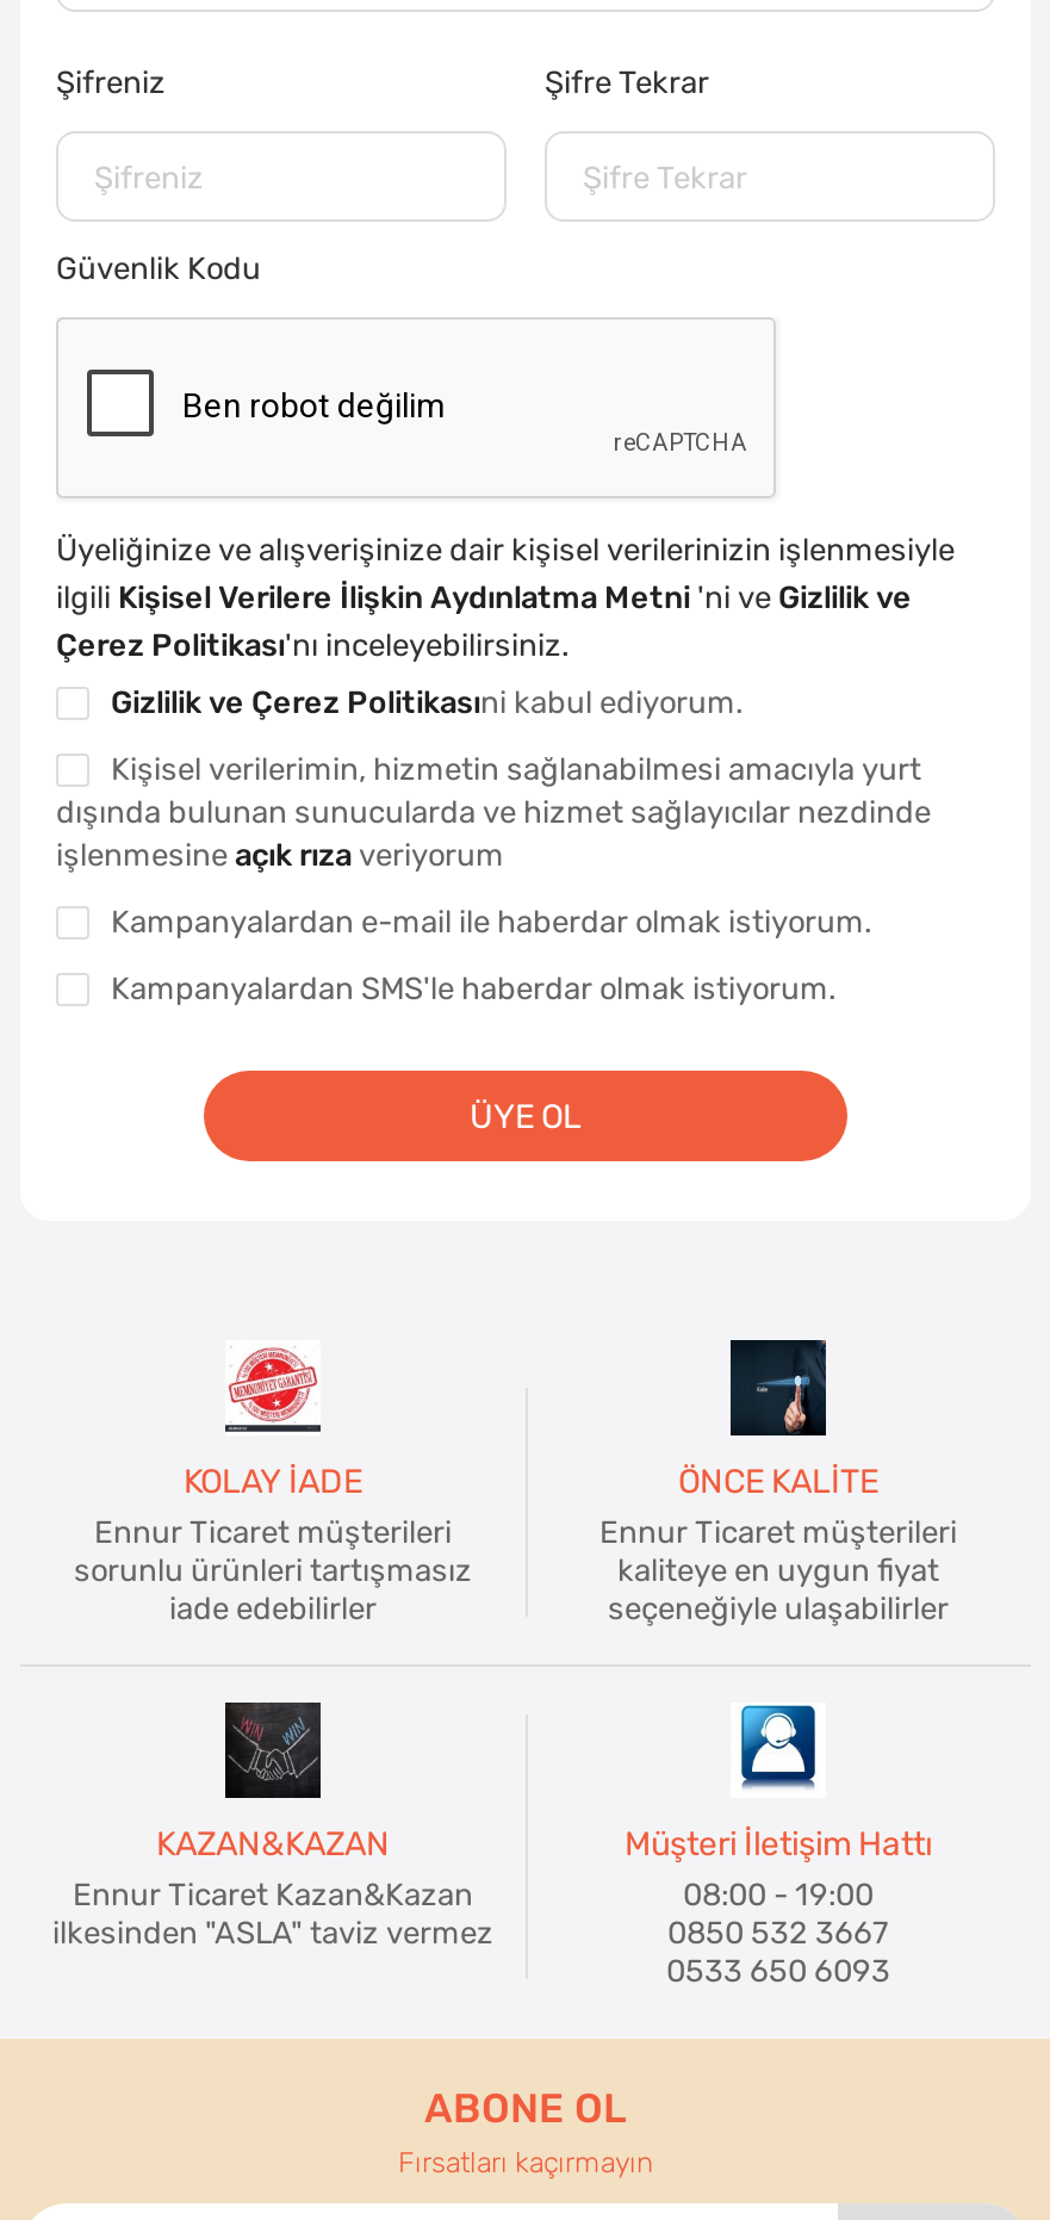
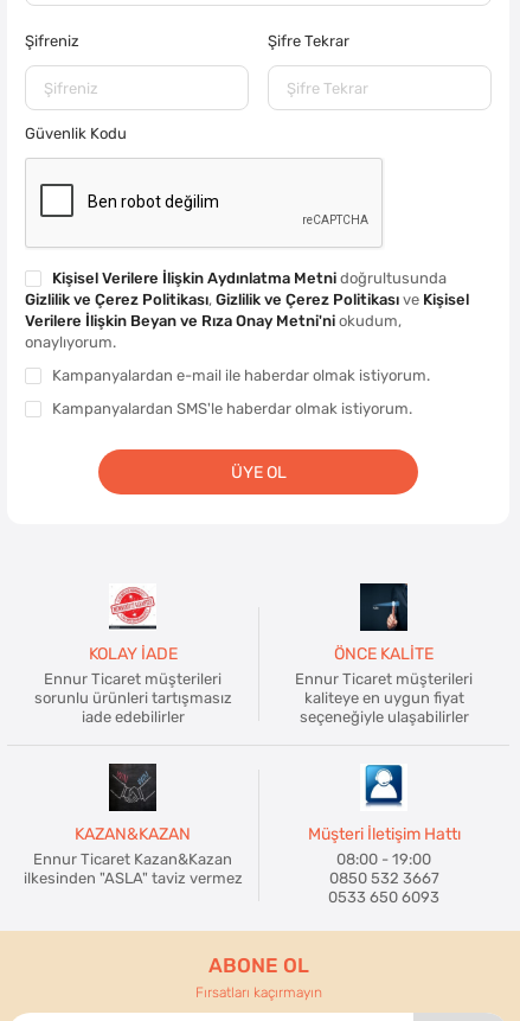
- Üyeliğinize ve alışverişinize dair kişisel verilerinizin işlenmesiyle
- ilgili Kişisel Verilere İlişkin Aydınlatma Metni 'ni ve Gizlilik ve
- Çerez Politikası'nı inceleyebilirsiniz.
- Gizlilik ve Çerez Politikasıni kabul ediyorum.
- Kişisel verilerimin, hizmetin sağlanabilmesi amacıyla yurt
- dışında bulunan sunucularda ve hizmet sağlayıcılar nezdinde
- işlenmesine açık rıza veriyorum
+ Kişisel Verilere İlişkin Aydınlatma Metni doğrultusunda
+ Gizlilik ve Çerez Politikası, Gizlilik ve Çerez Politikası ve Kişisel
+ Verilere İlişkin Beyan ve Rıza Onay Metni'ni okudum,
+ onaylıyorum.
